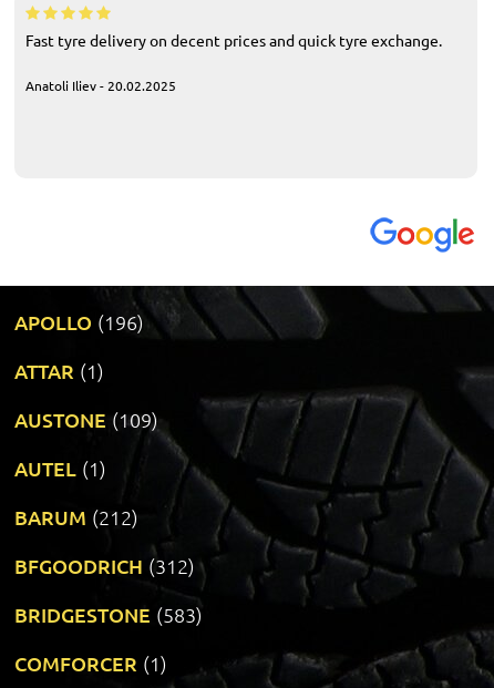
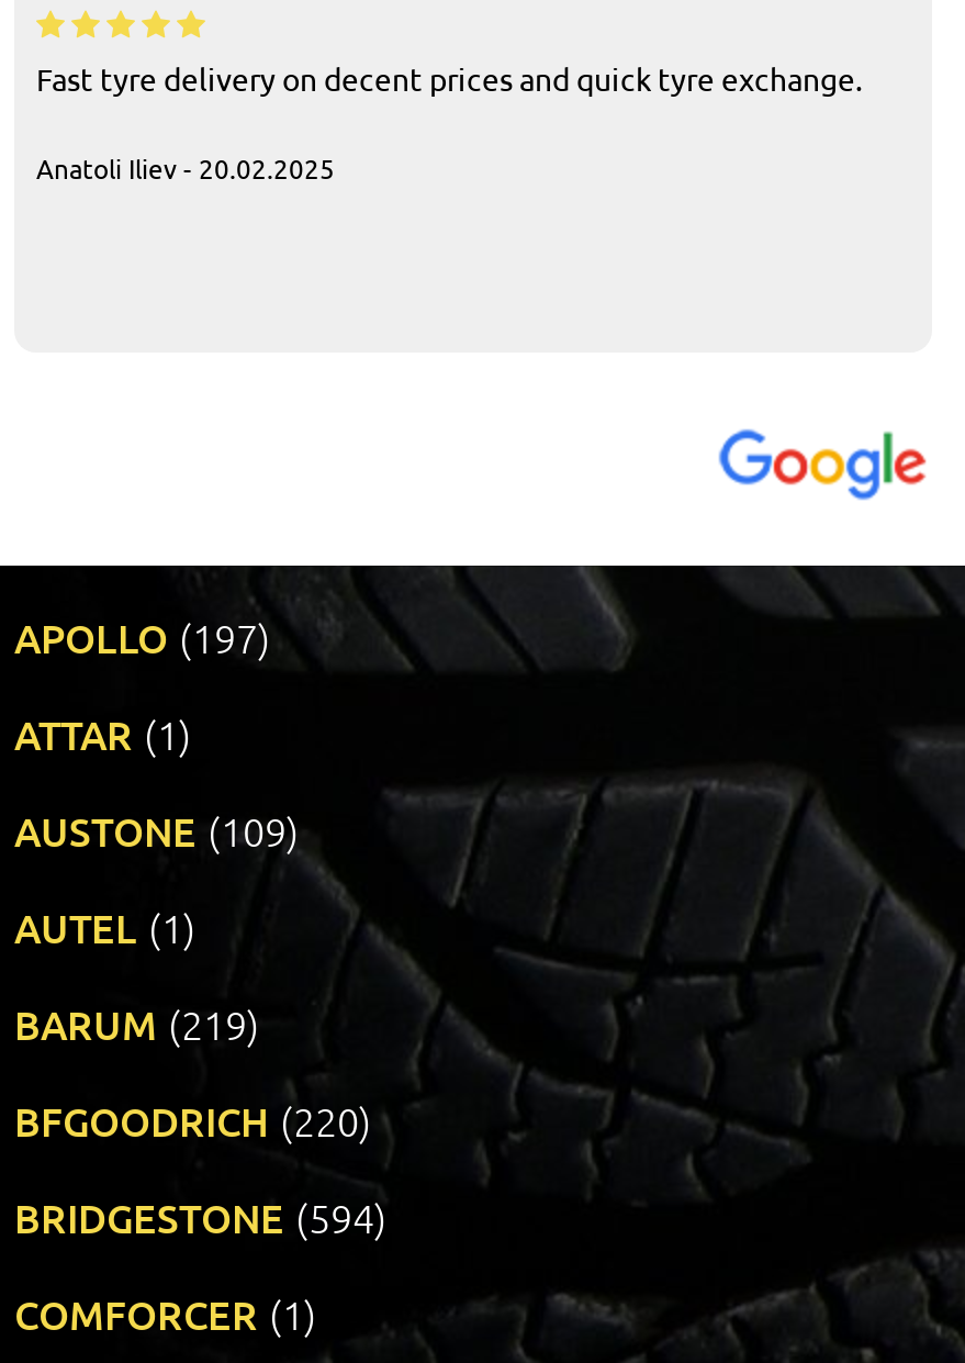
- APOLLO (196)
+ APOLLO (197)

- BARUM (212)
+ BARUM (219)

- BFGOODRICH (312)
+ BFGOODRICH (220)

- BRIDGESTONE (583)
+ BRIDGESTONE (594)
